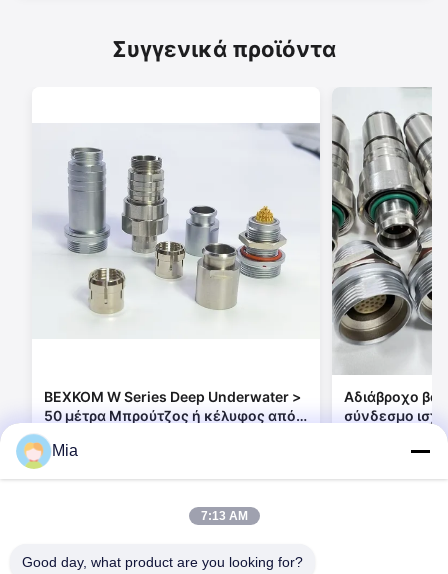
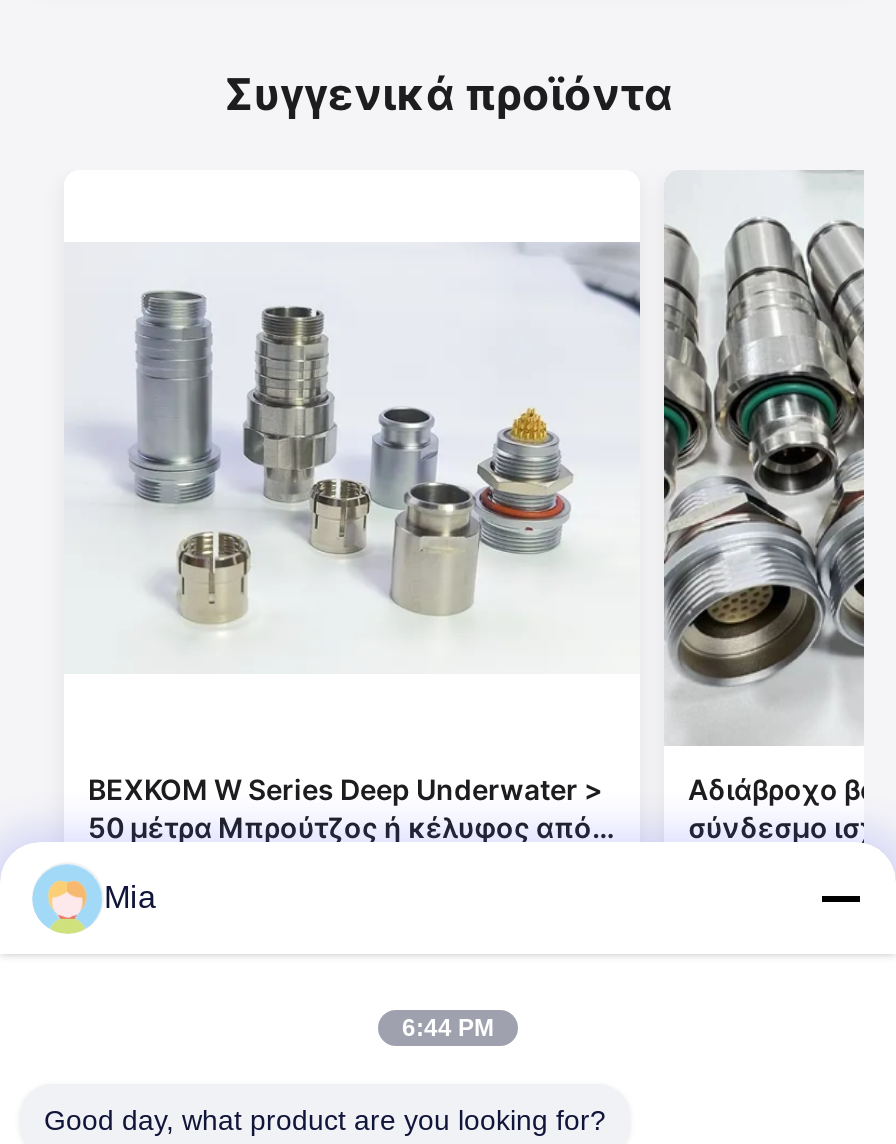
- 7:13 AM
+ 6:44 PM
